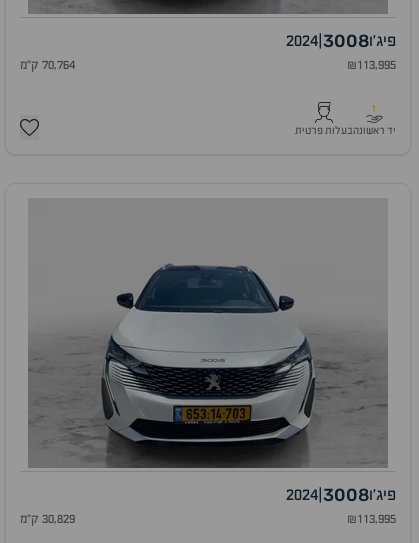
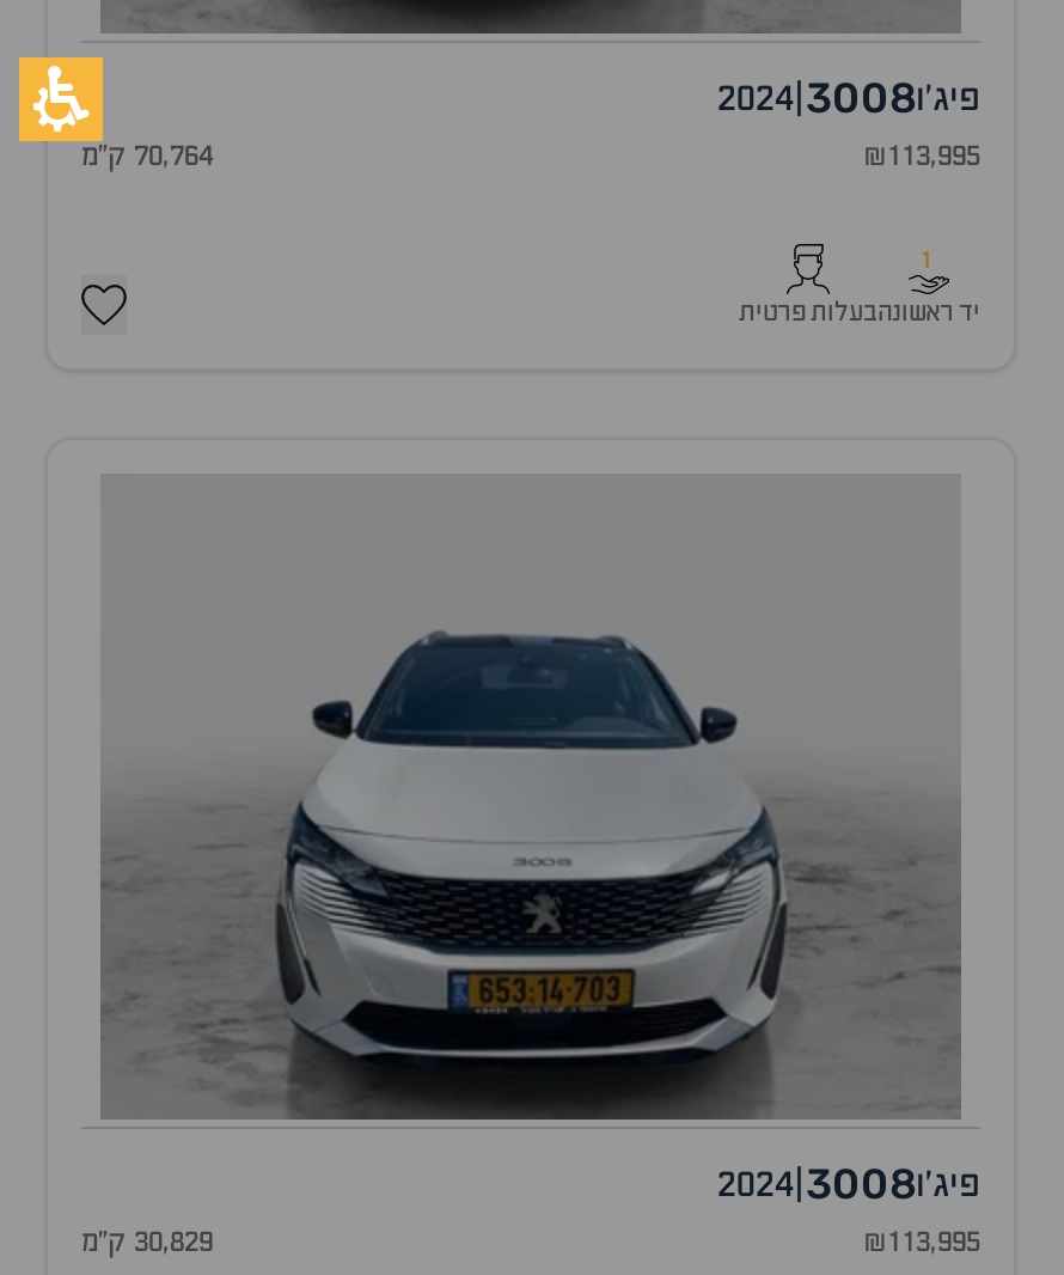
+ [image]
